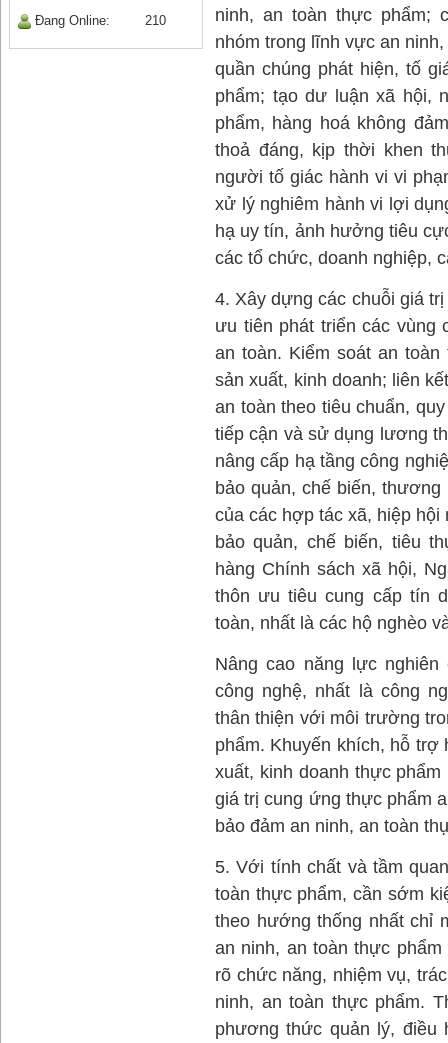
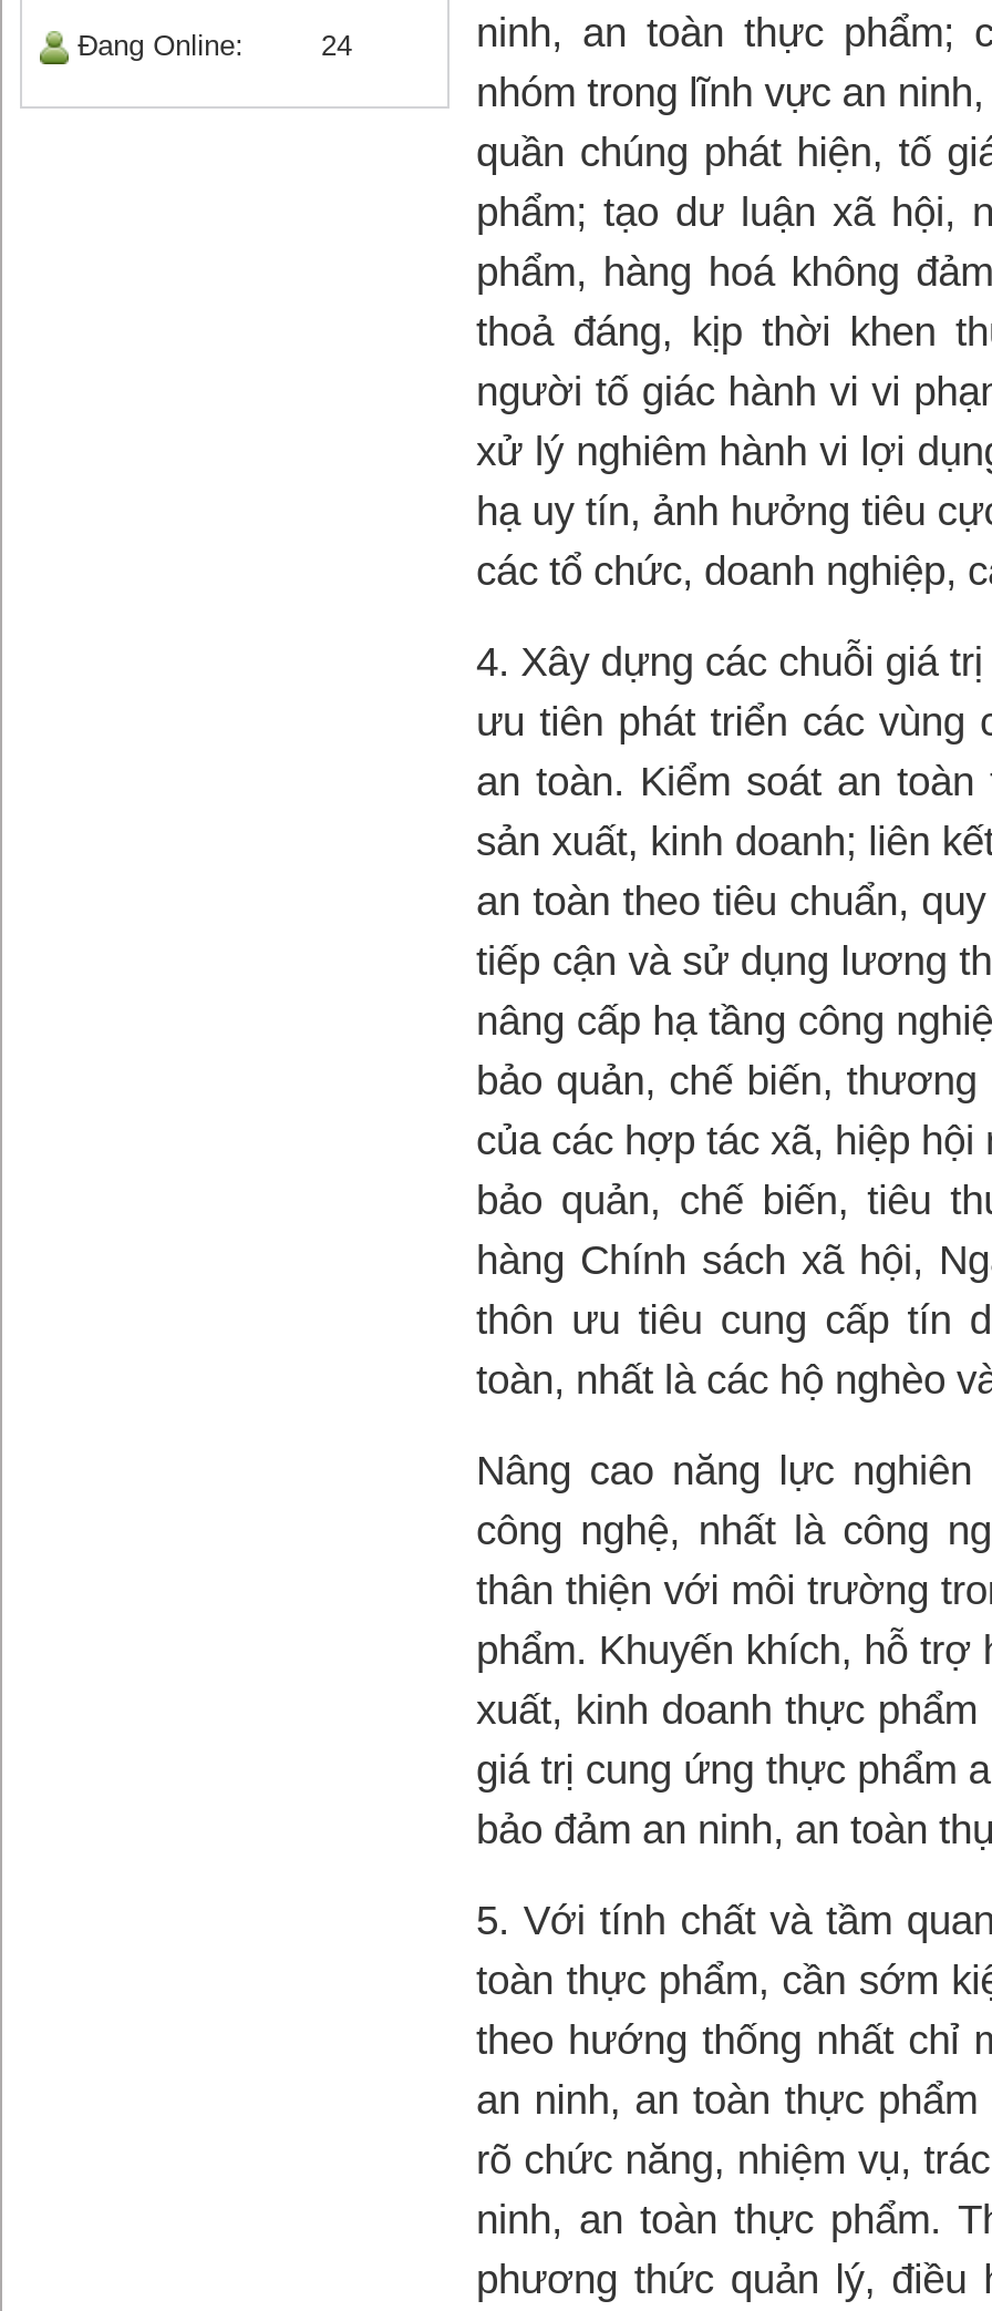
- 210
+ 24
